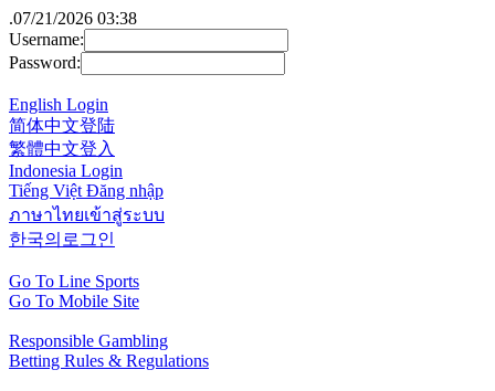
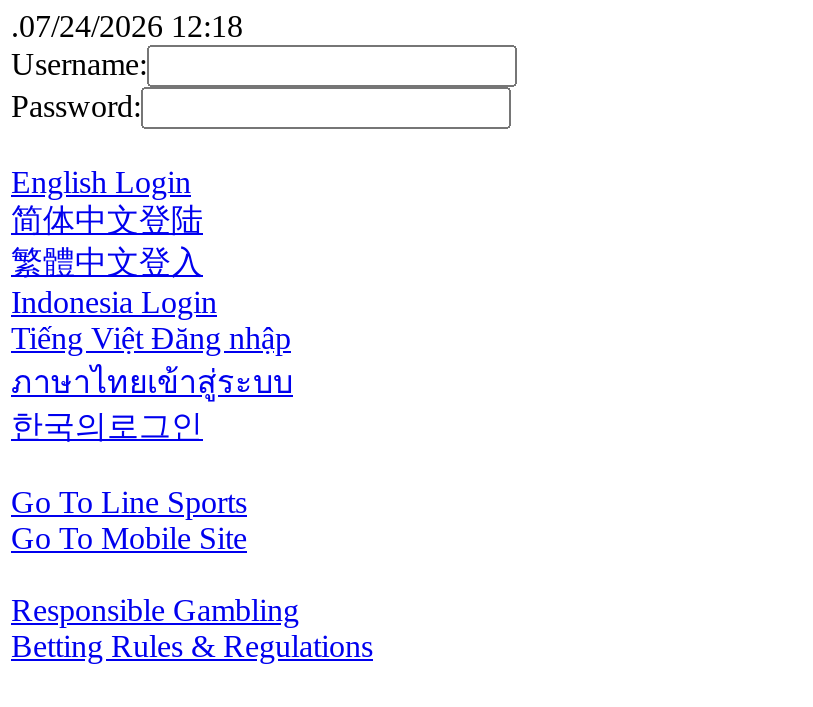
- .07/21/2026 03:38
+ .07/24/2026 12:18
